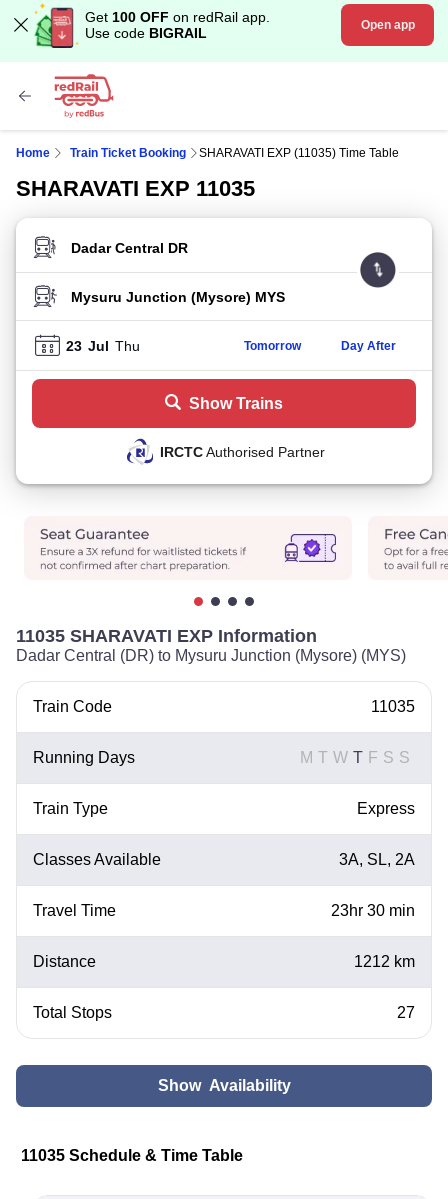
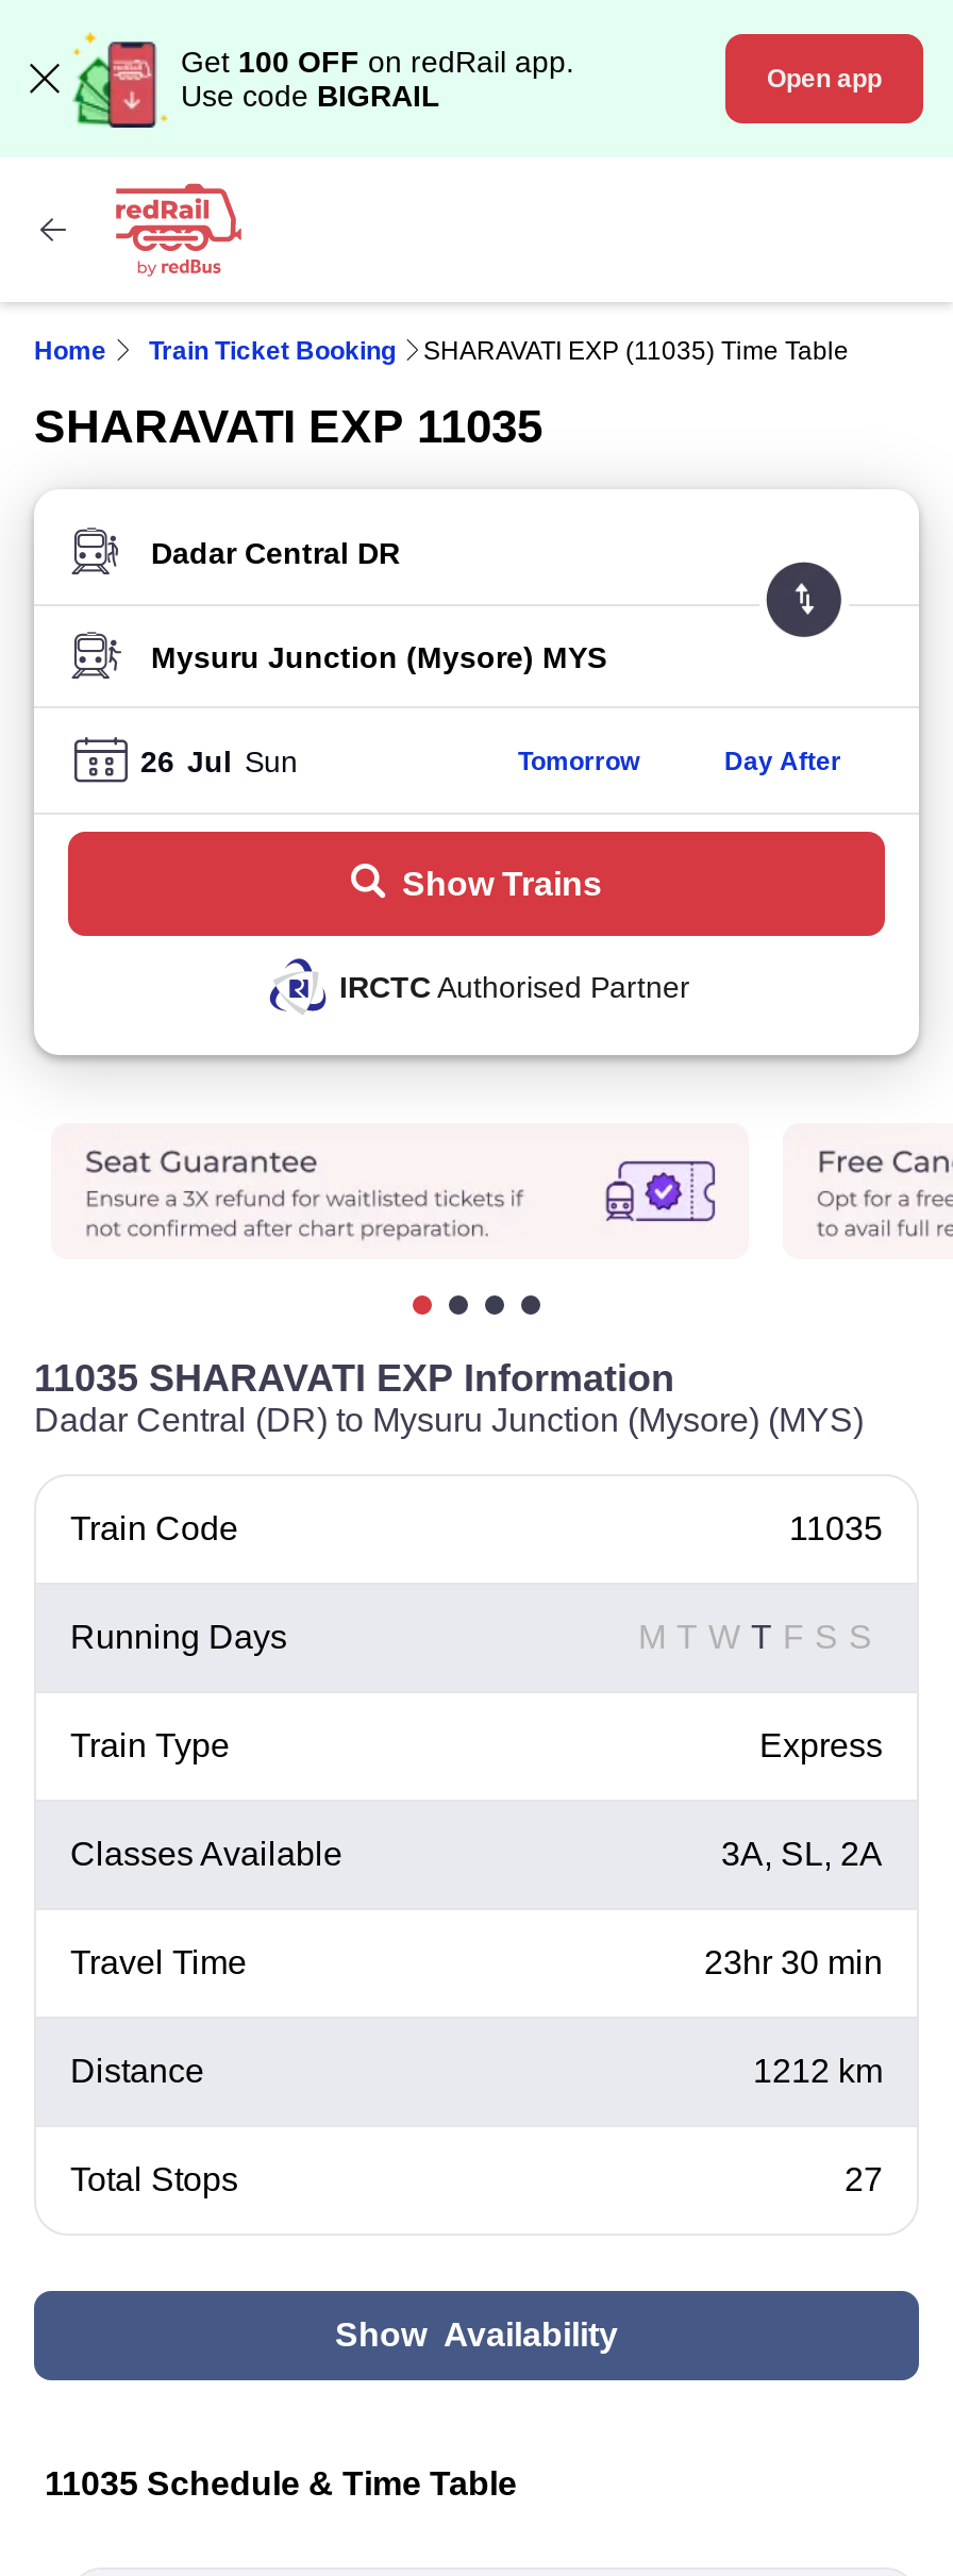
- 23 Jul Thu
+ 26 Jul Sun
